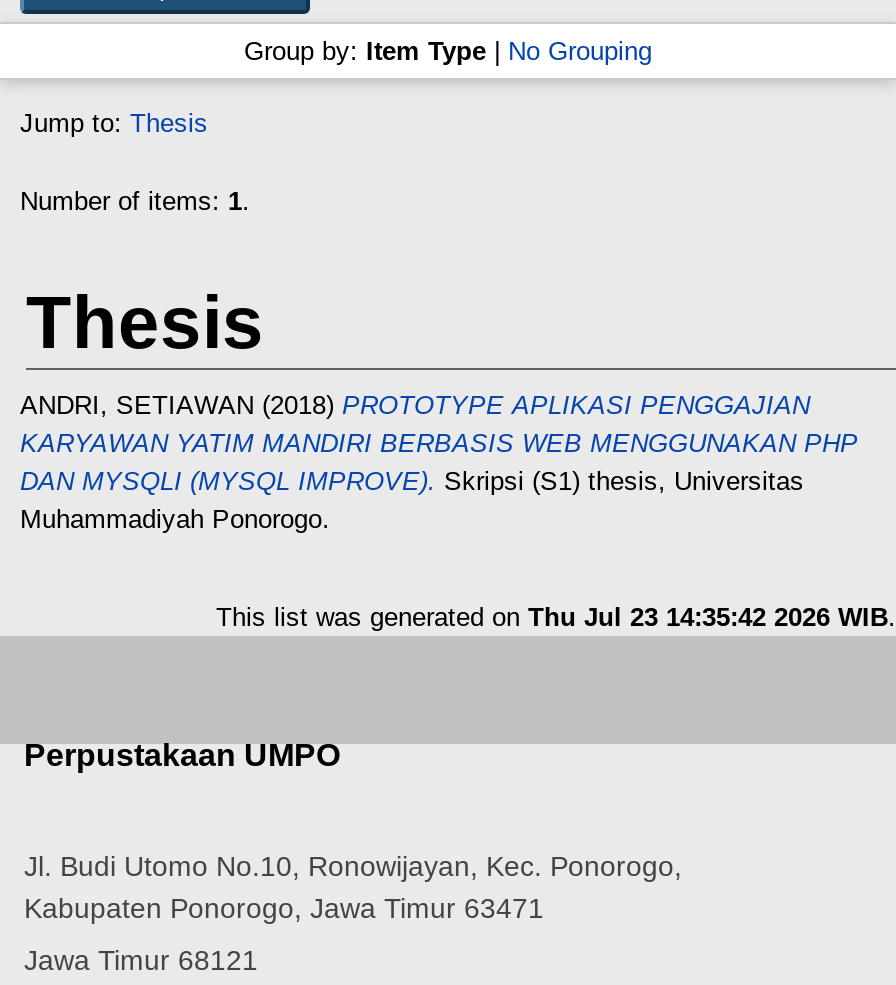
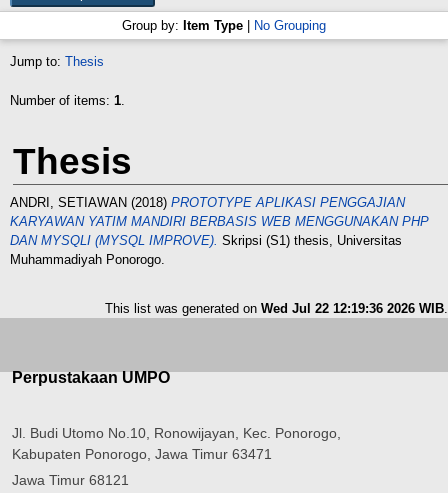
- This list was generated on Thu Jul 23 14:35:42 2026 WIB.
+ This list was generated on Wed Jul 22 12:19:36 2026 WIB.
